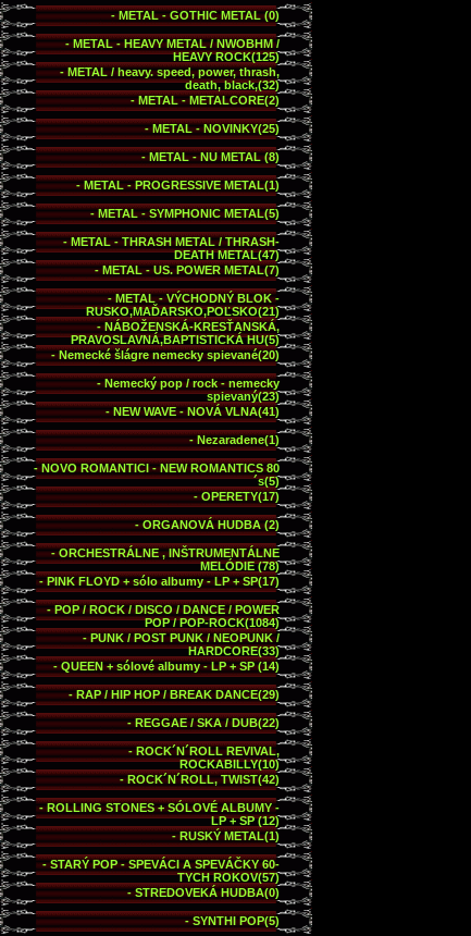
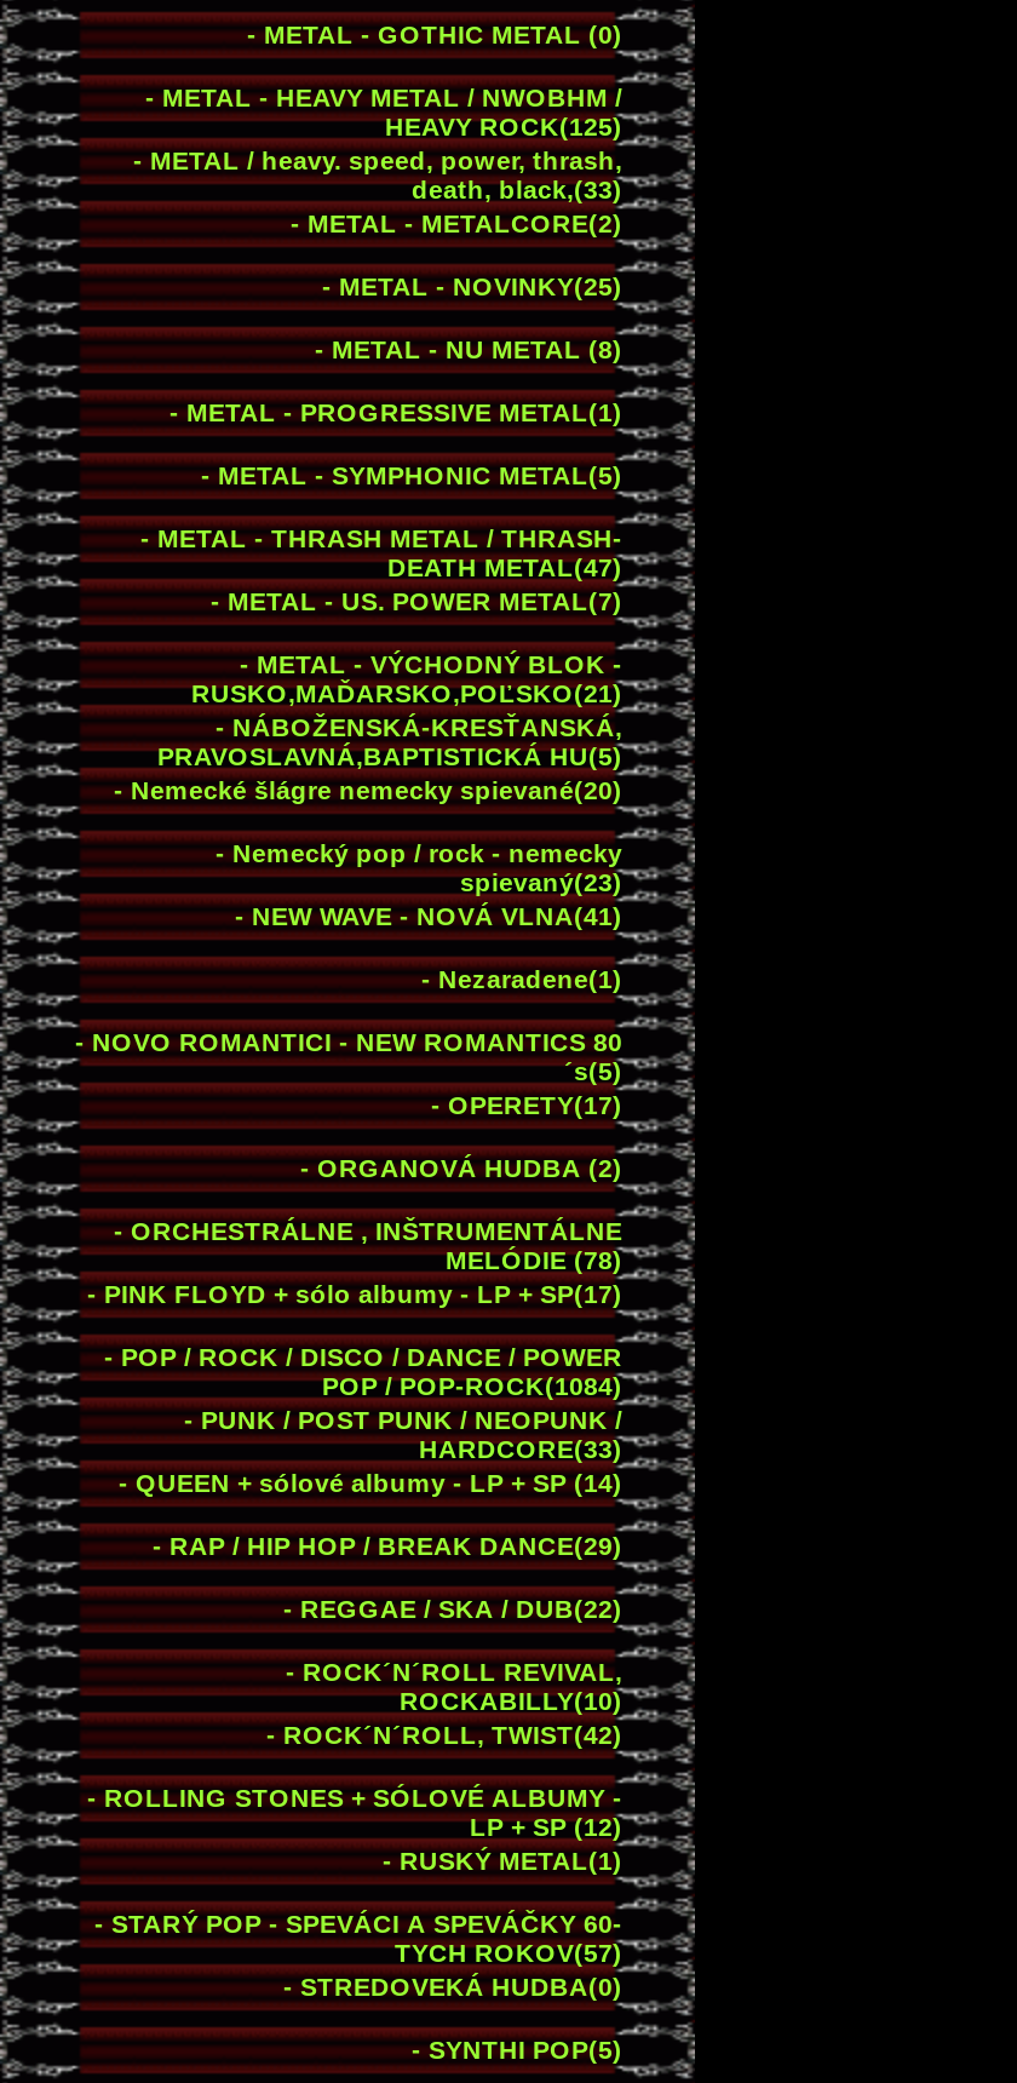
- death, black,(32)
+ death, black,(33)
